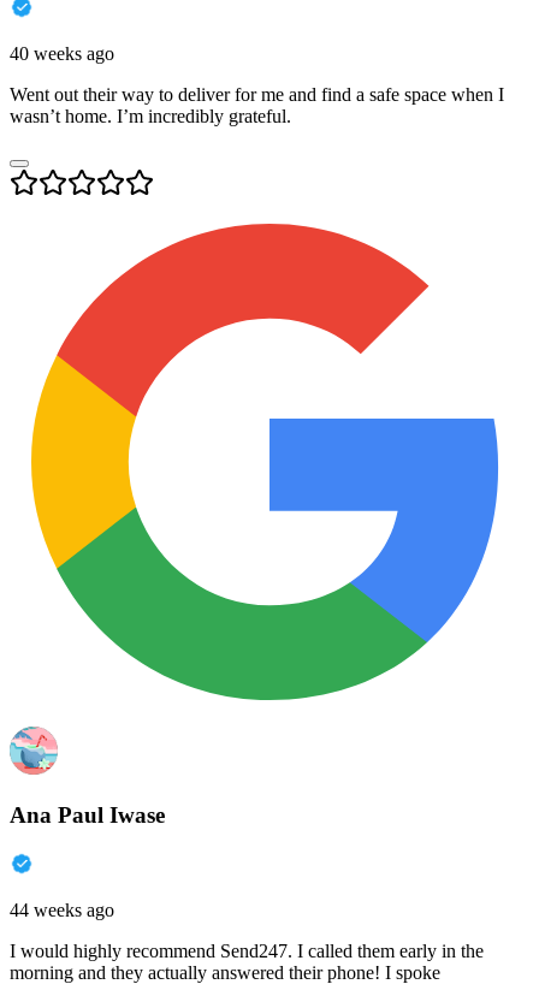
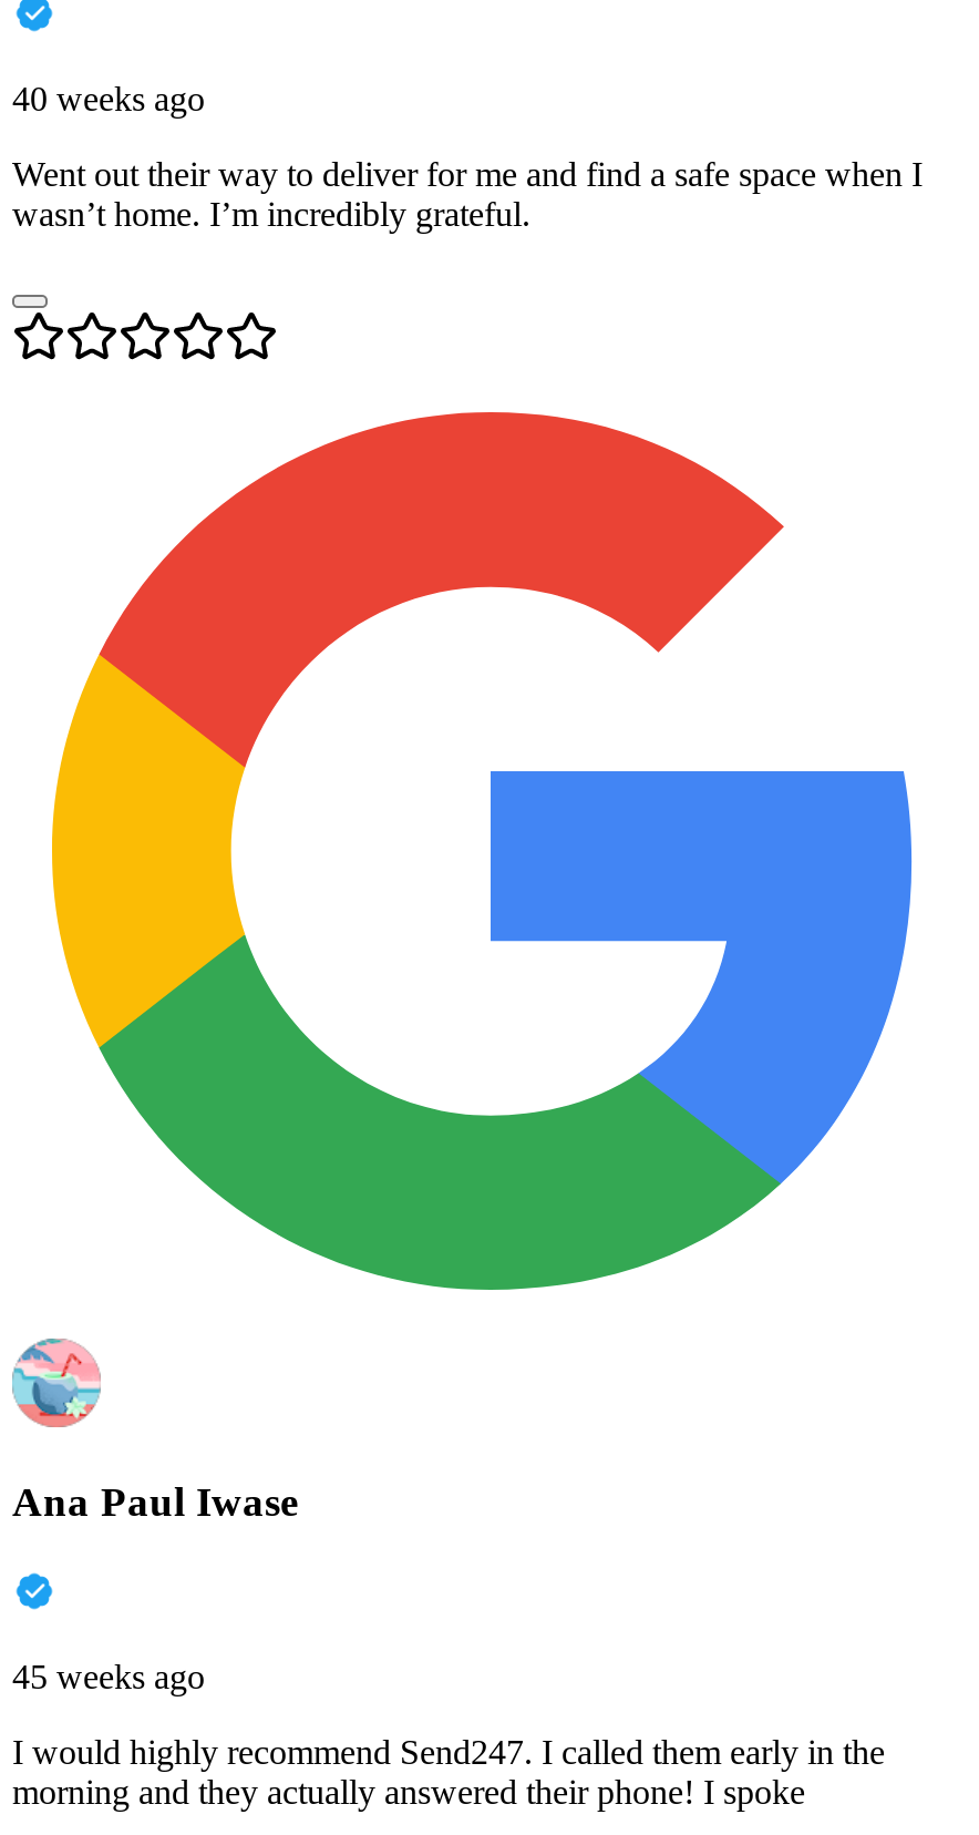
- 44 weeks ago
+ 45 weeks ago
